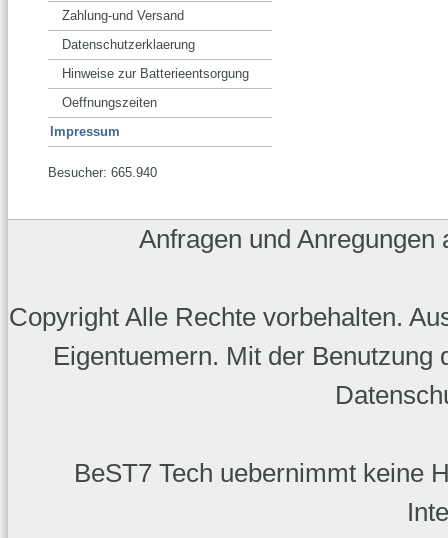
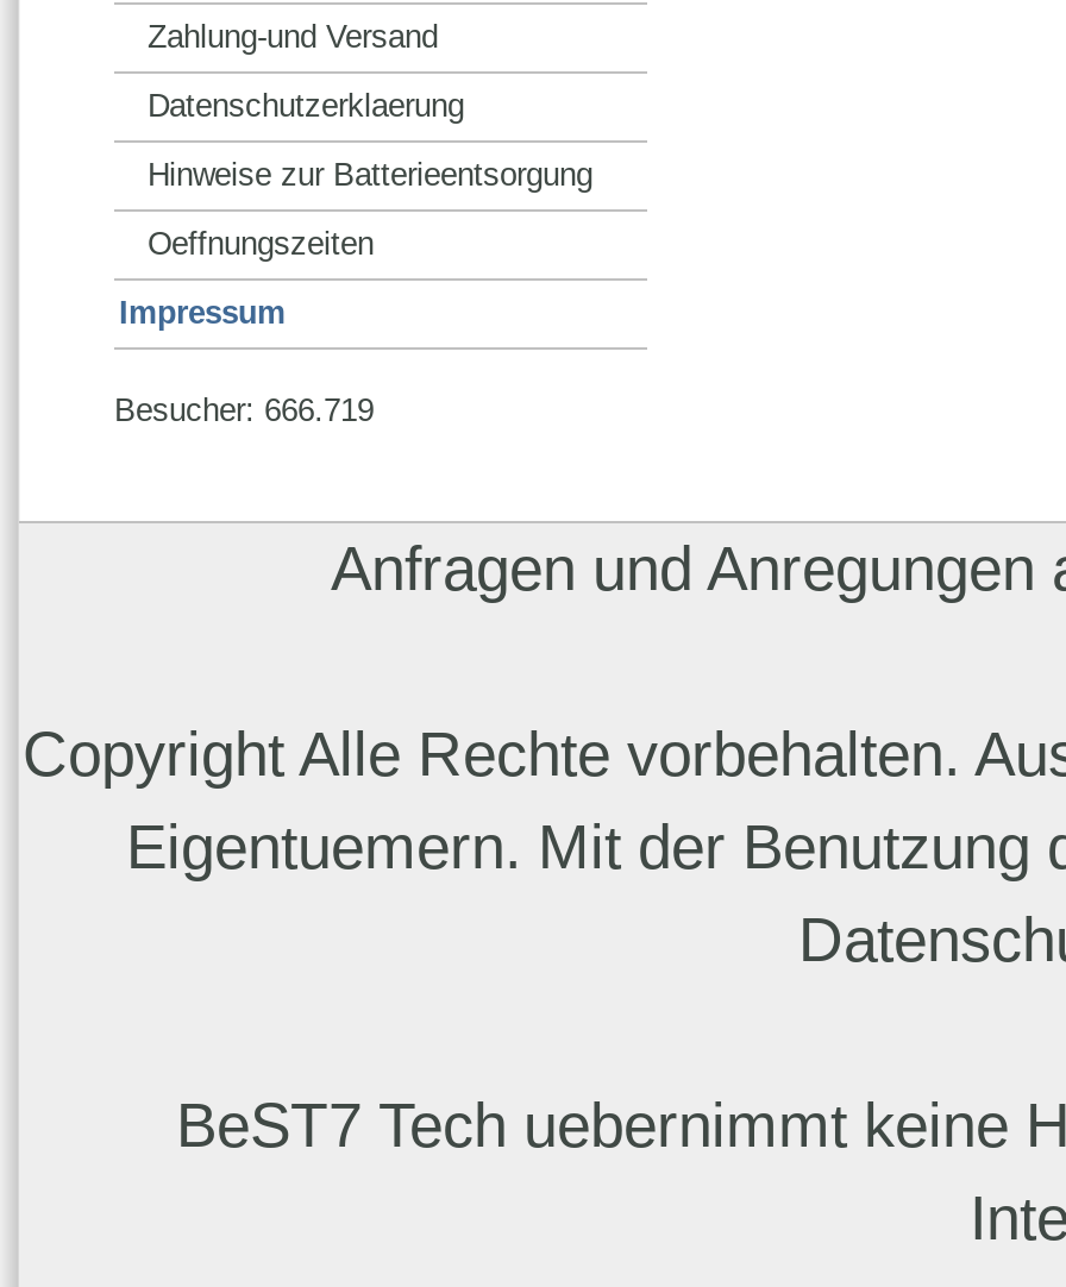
- Besucher: 665.940
+ Besucher: 666.719
